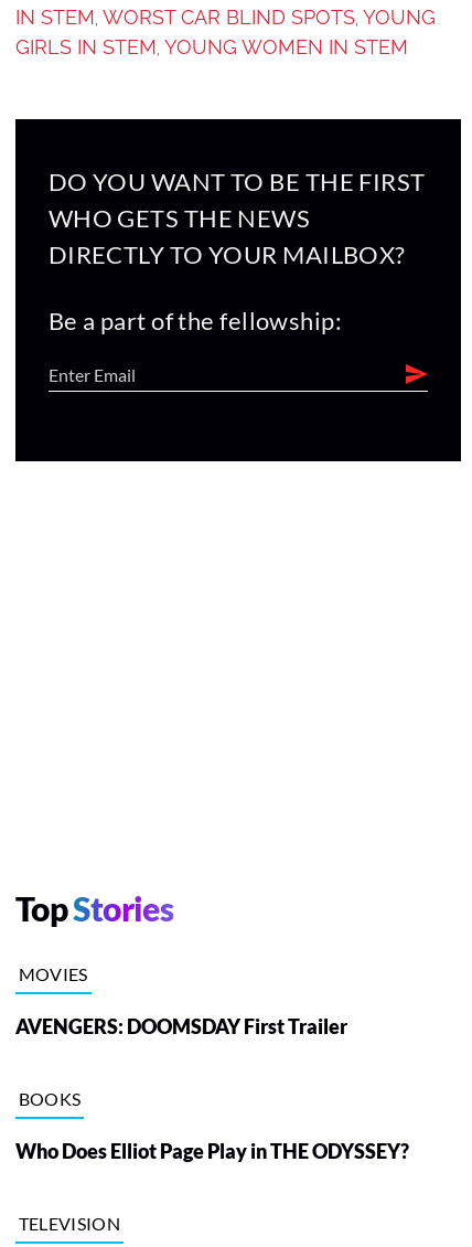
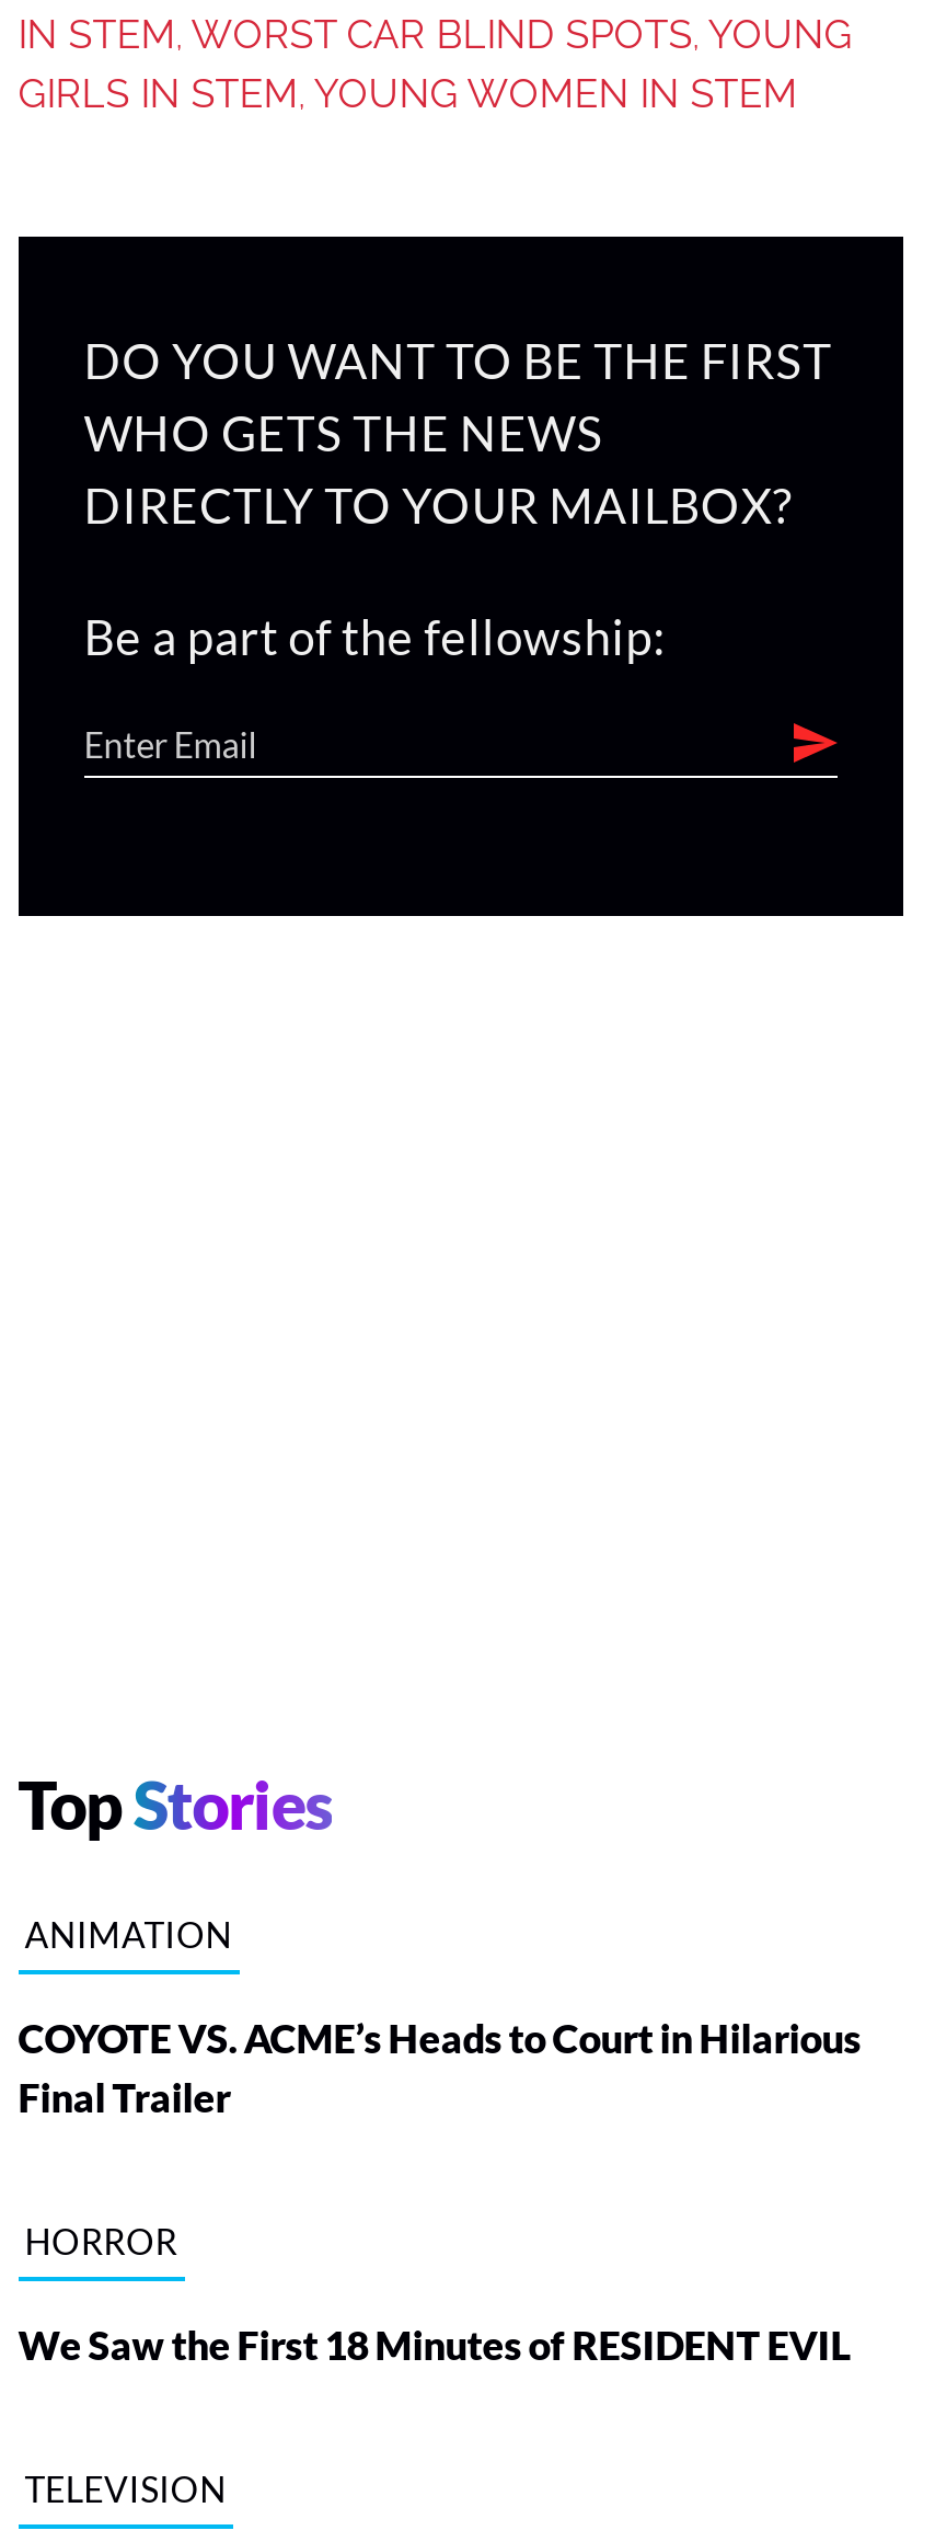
- MOVIES
+ ANIMATION

- AVENGERS: DOOMSDAY First Trailer
+ COYOTE VS. ACME’s Heads to Court in Hilarious
+ Final Trailer

- BOOKS
+ HORROR

- Who Does Elliot Page Play in THE ODYSSEY?
+ We Saw the First 18 Minutes of RESIDENT EVIL
